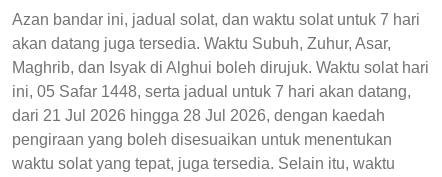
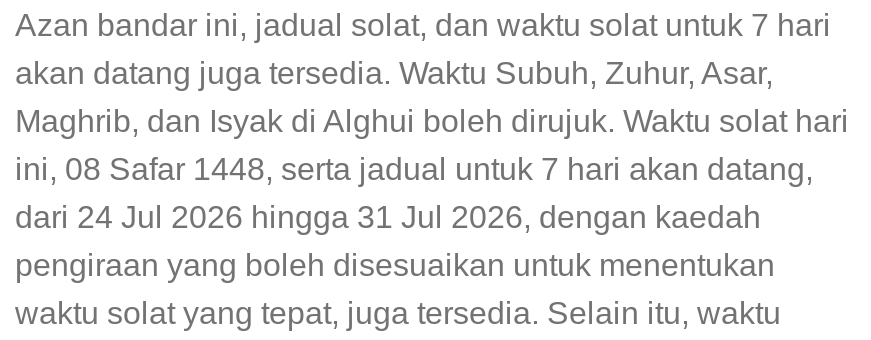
- ini, 05 Safar 1448, serta jadual untuk 7 hari akan datang,
+ ini, 08 Safar 1448, serta jadual untuk 7 hari akan datang,

- dari 21 Jul 2026 hingga 28 Jul 2026, dengan kaedah
+ dari 24 Jul 2026 hingga 31 Jul 2026, dengan kaedah
